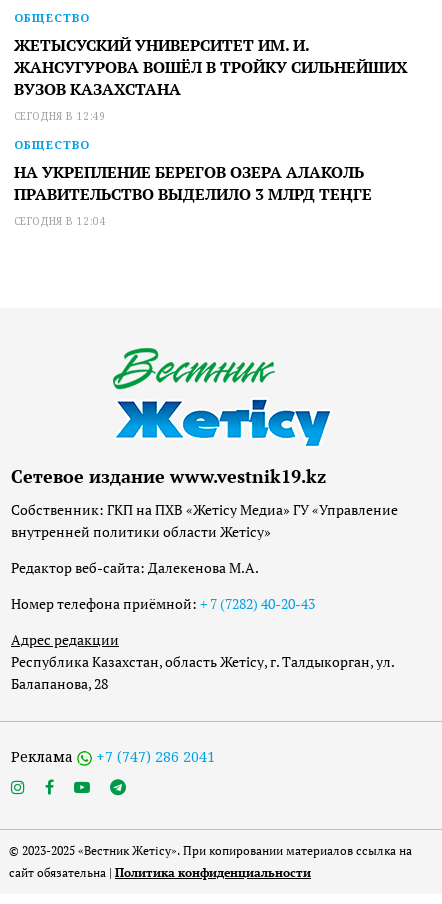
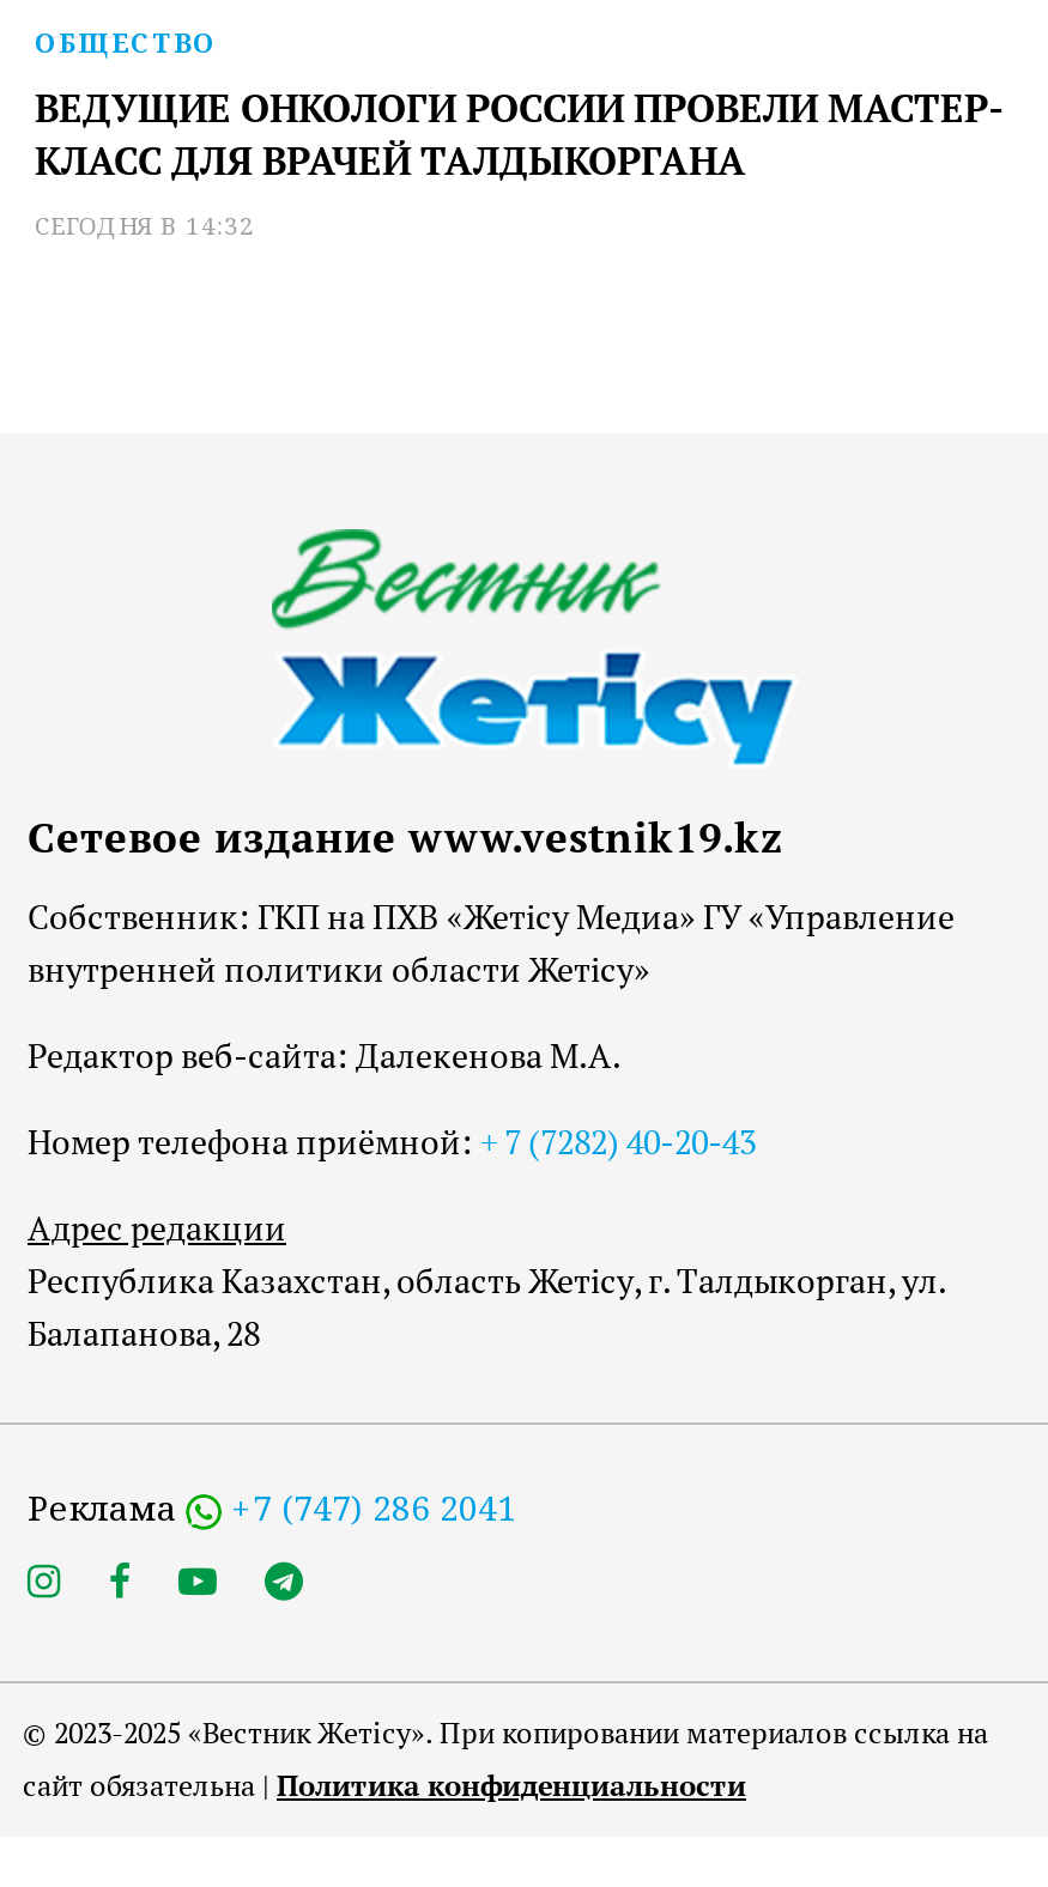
- ЖЕТЫСУСКИЙ УНИВЕРСИТЕТ ИМ. И.
- ЖАНСУГУРОВА ВОШЁЛ В ТРОЙКУ СИЛЬНЕЙШИХ
- ВУЗОВ КАЗАХСТАНА
- СЕГОДНЯ В 12:49
- ОБЩЕСТВО
- НА УКРЕПЛЕНИЕ БЕРЕГОВ ОЗЕРА АЛАКОЛЬ
- ПРАВИТЕЛЬСТВО ВЫДЕЛИЛО 3 МЛРД ТЕҢГЕ
- СЕГОДНЯ В 12:04
+ ВЕДУЩИЕ ОНКОЛОГИ РОССИИ ПРОВЕЛИ МАСТЕР-
+ КЛАСС ДЛЯ ВРАЧЕЙ ТАЛДЫКОРГАНА
+ СЕГОДНЯ В 14:32
